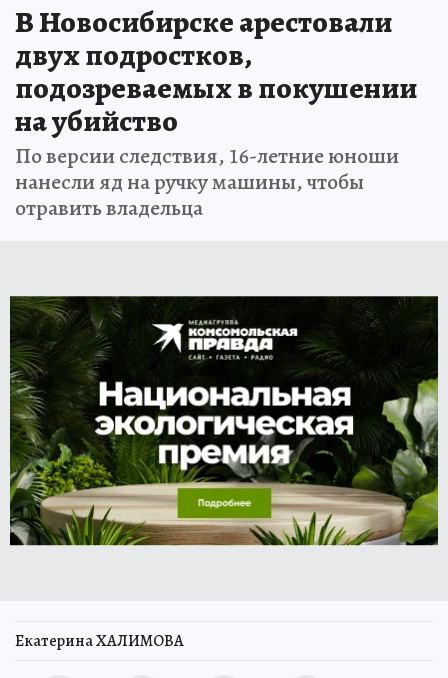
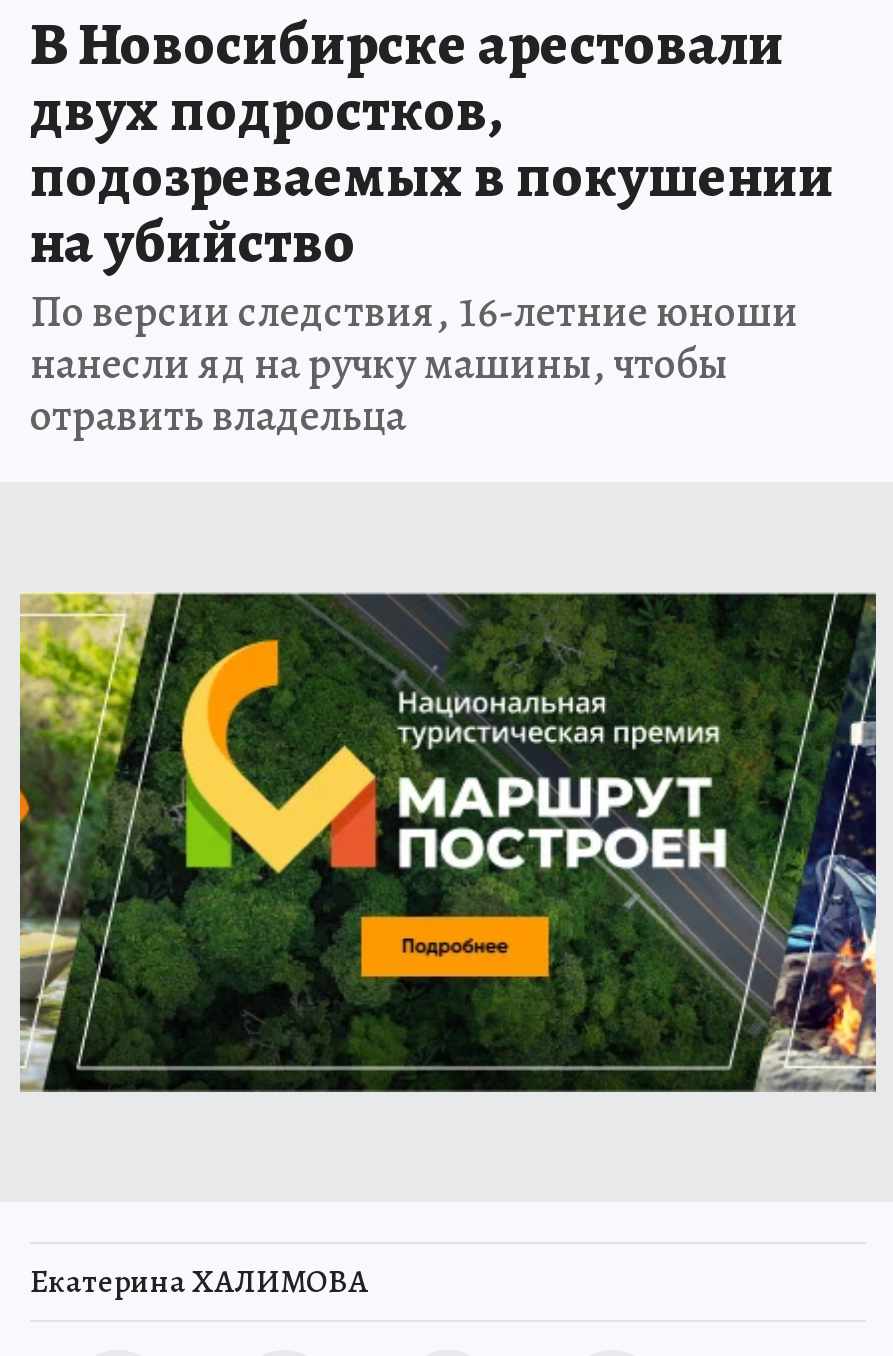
- [image]
+ [image]
